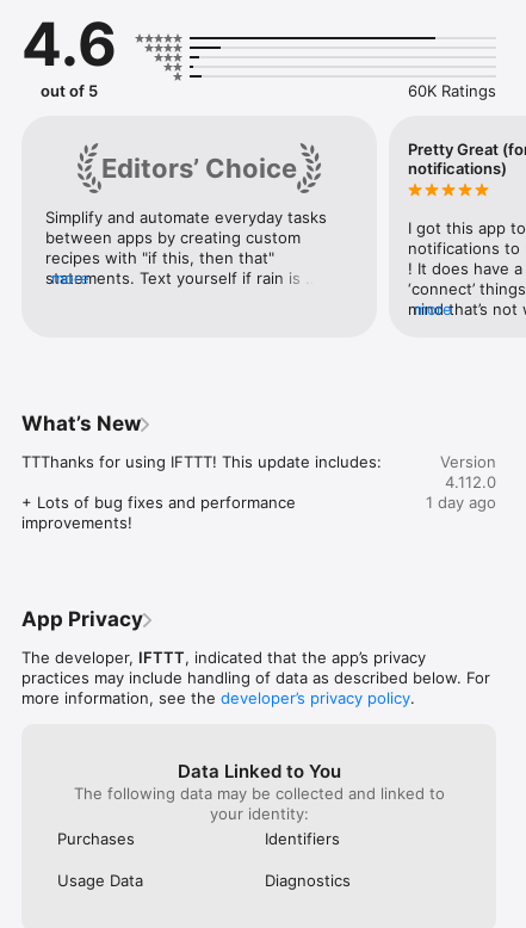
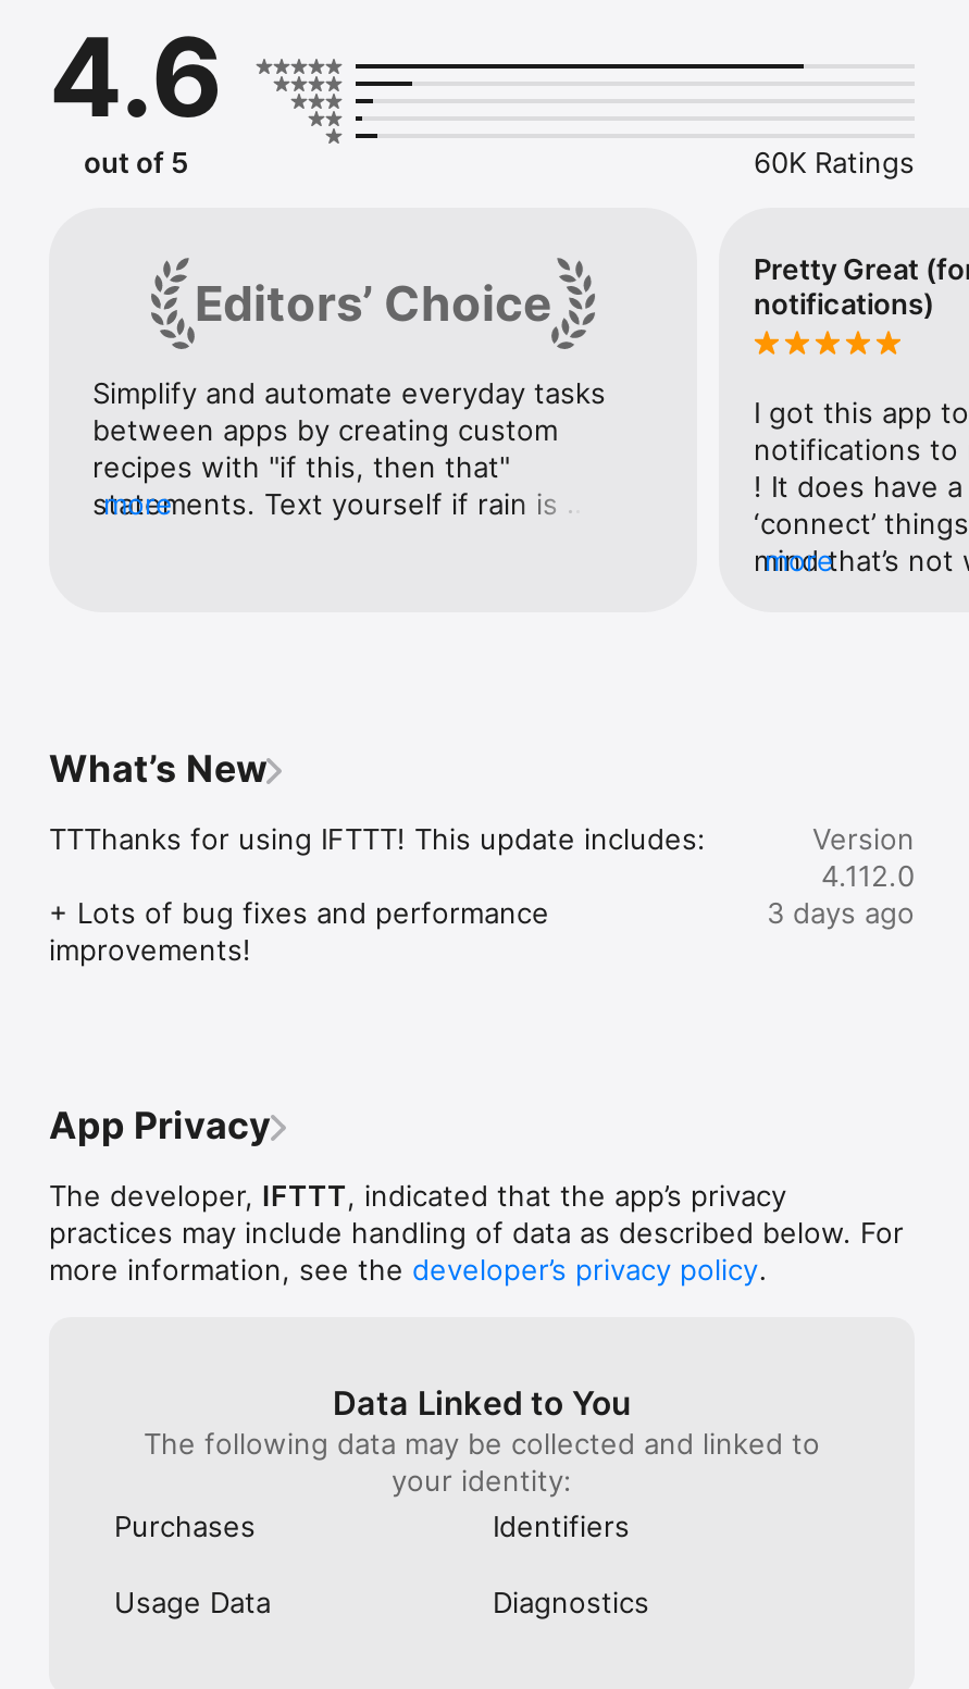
- 1 day ago
+ 3 days ago
